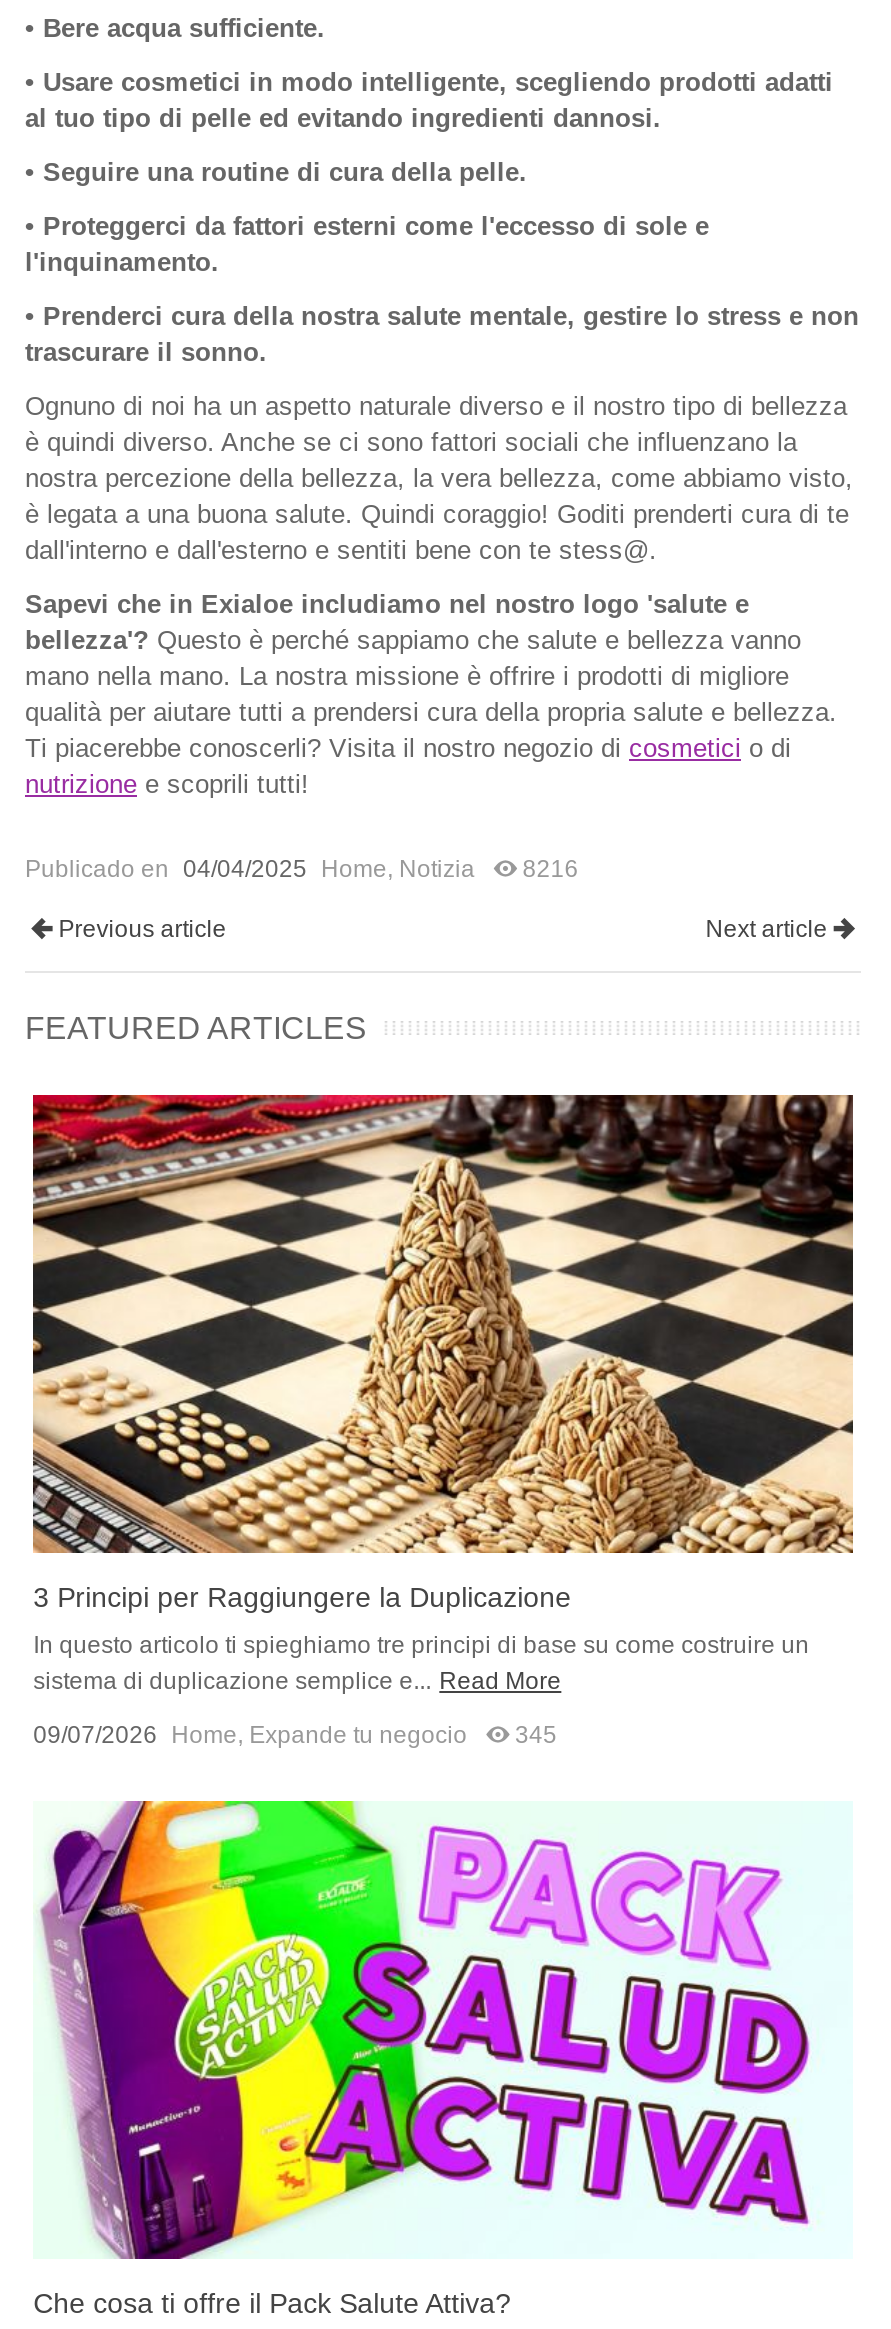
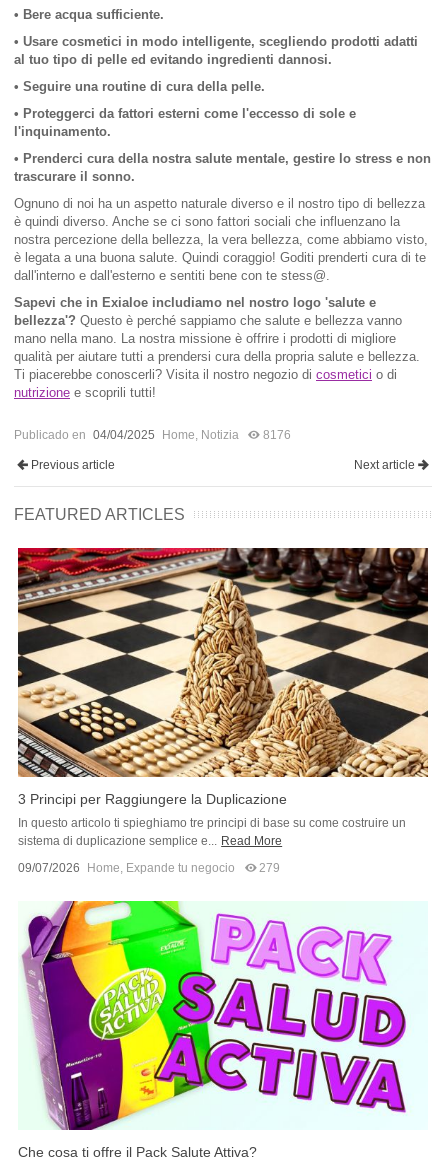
- Publicado en 04/04/2025 Home, Notizia 8216
+ Publicado en 04/04/2025 Home, Notizia 8176

- 09/07/2026 Home, Expande tu negocio 345
+ 09/07/2026 Home, Expande tu negocio 279
